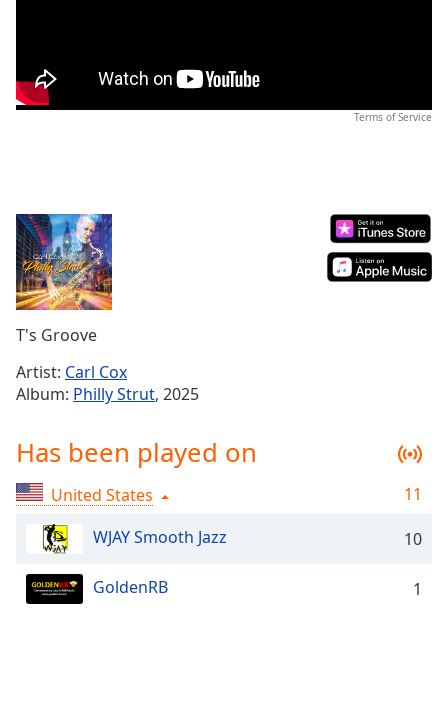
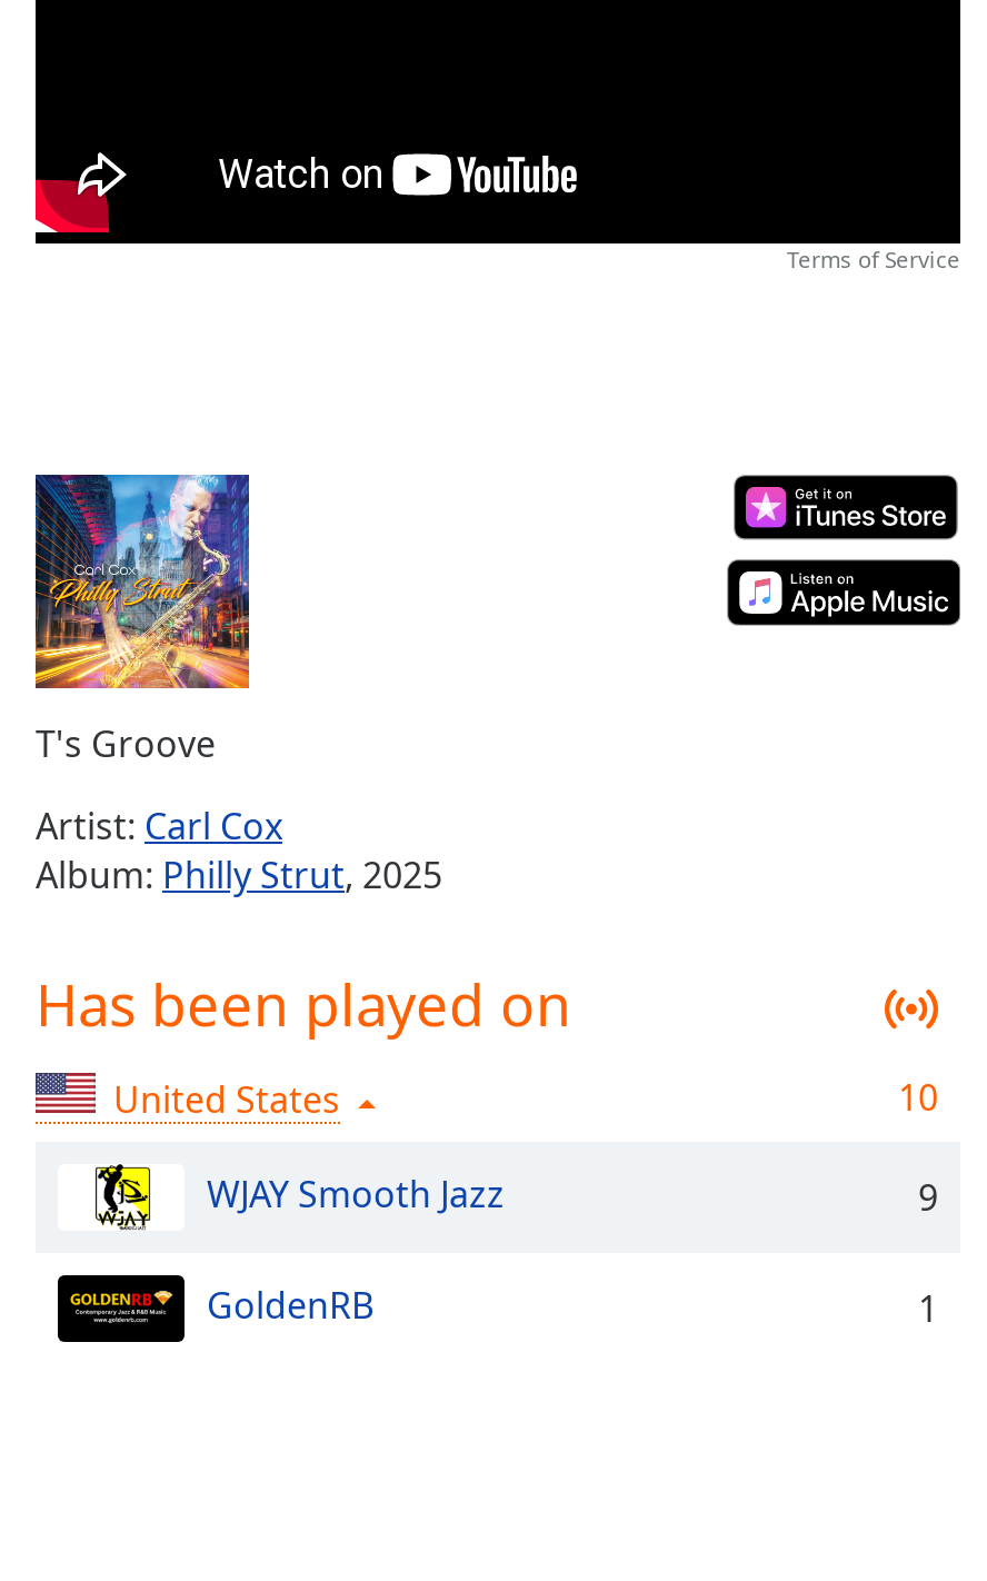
- 11
+ 10

- 10
+ 9
